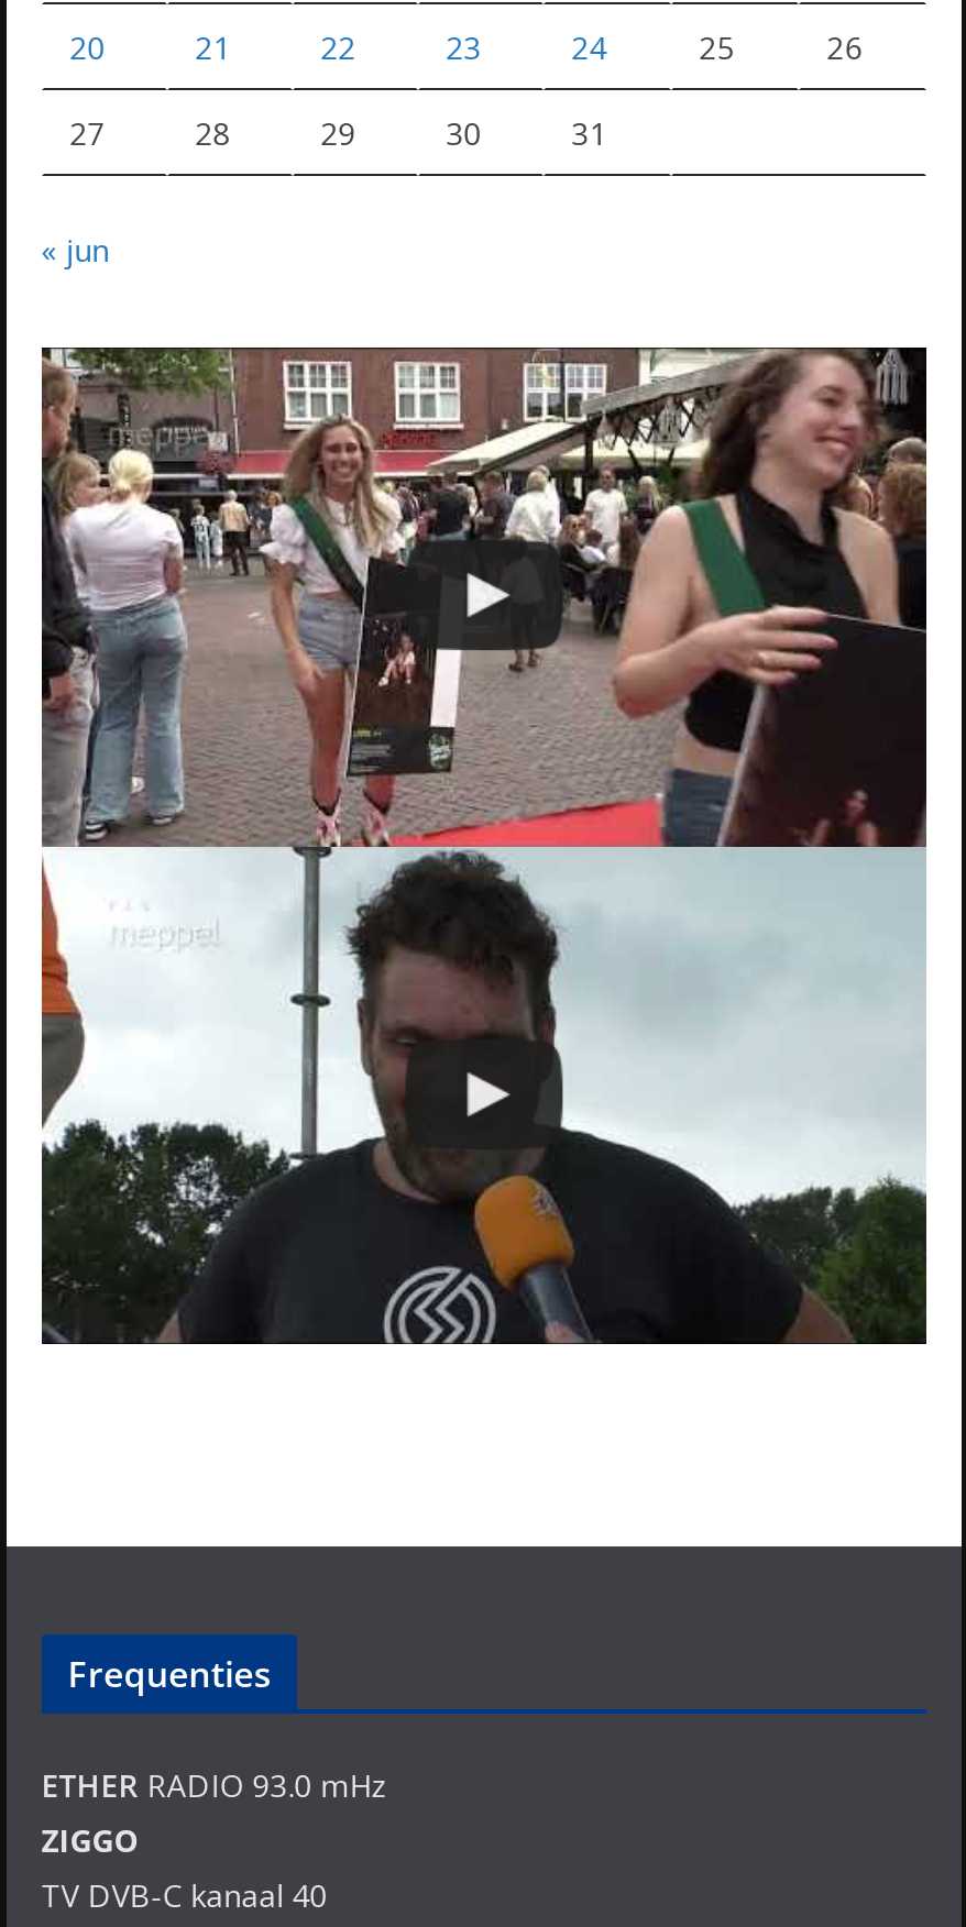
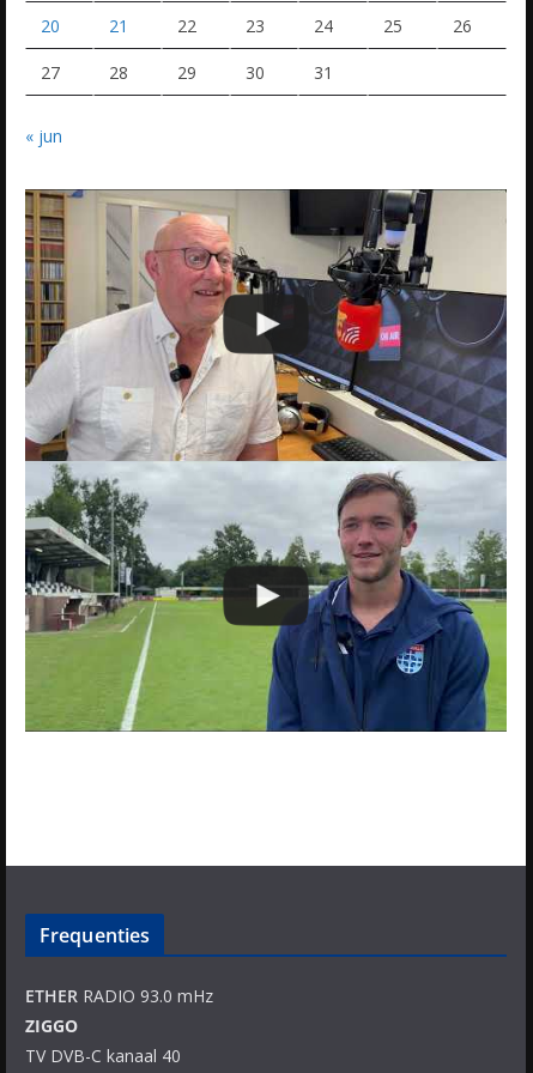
- [image]
+ [image]
